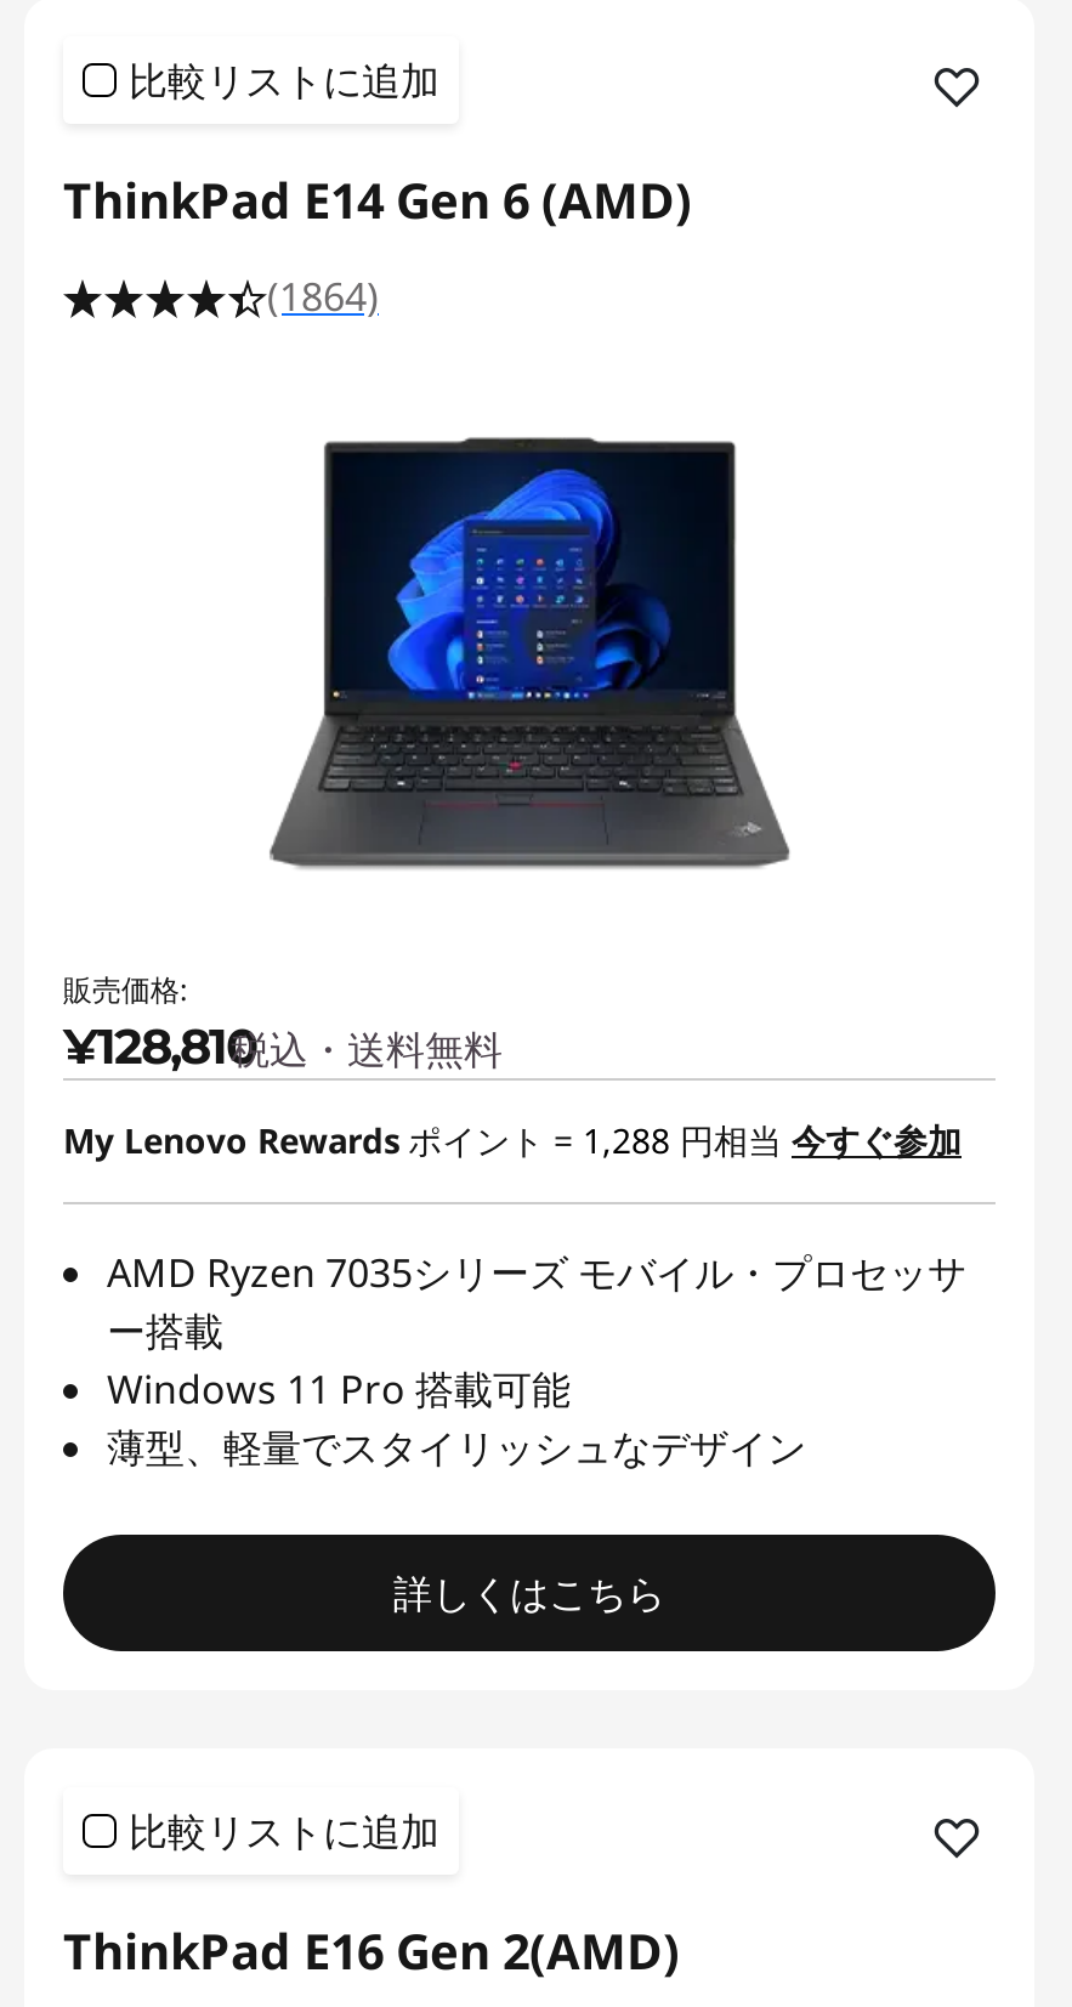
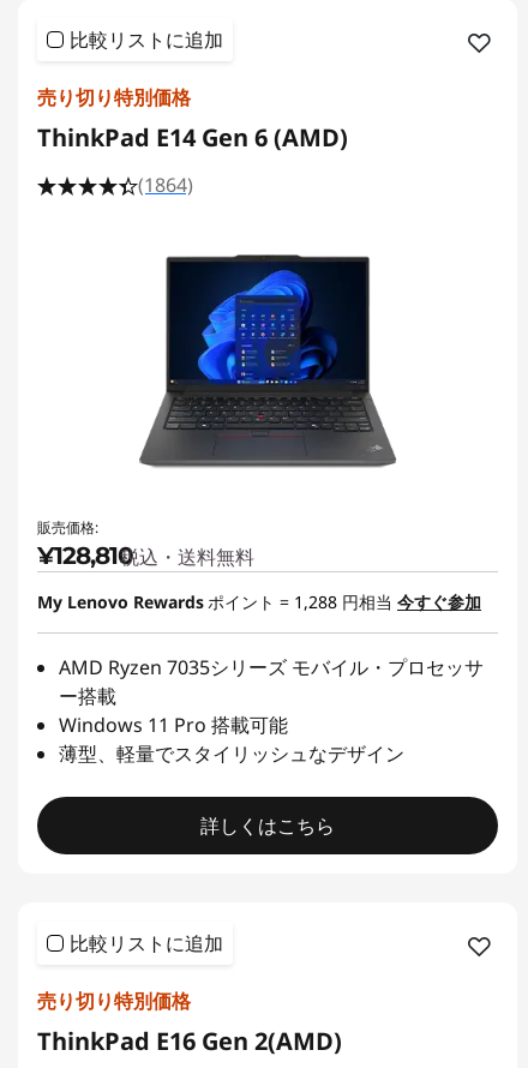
+ 売り切り特別価格

+ 売り切り特別価格
